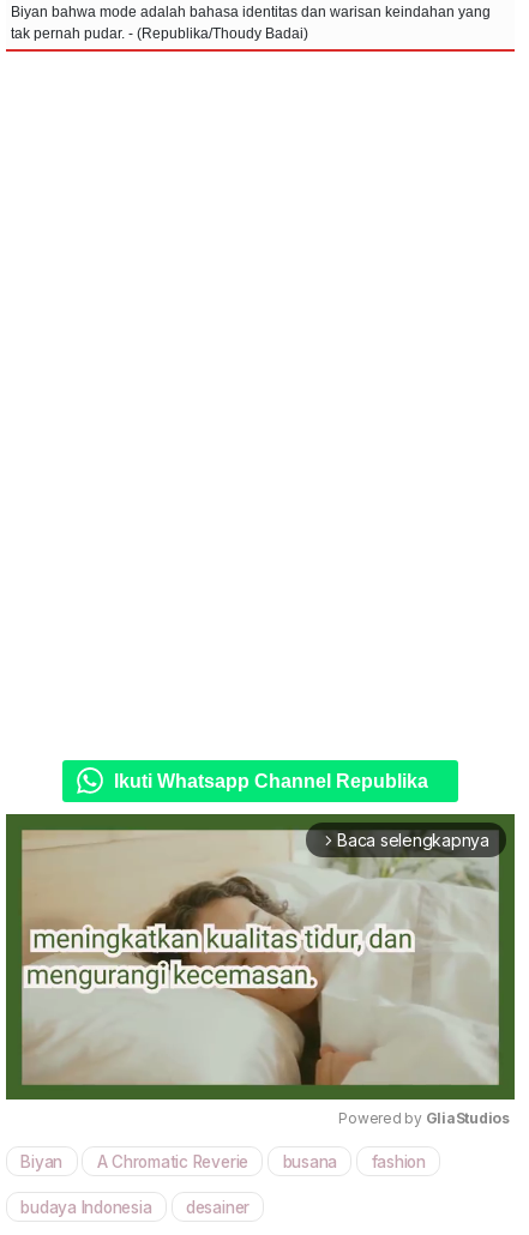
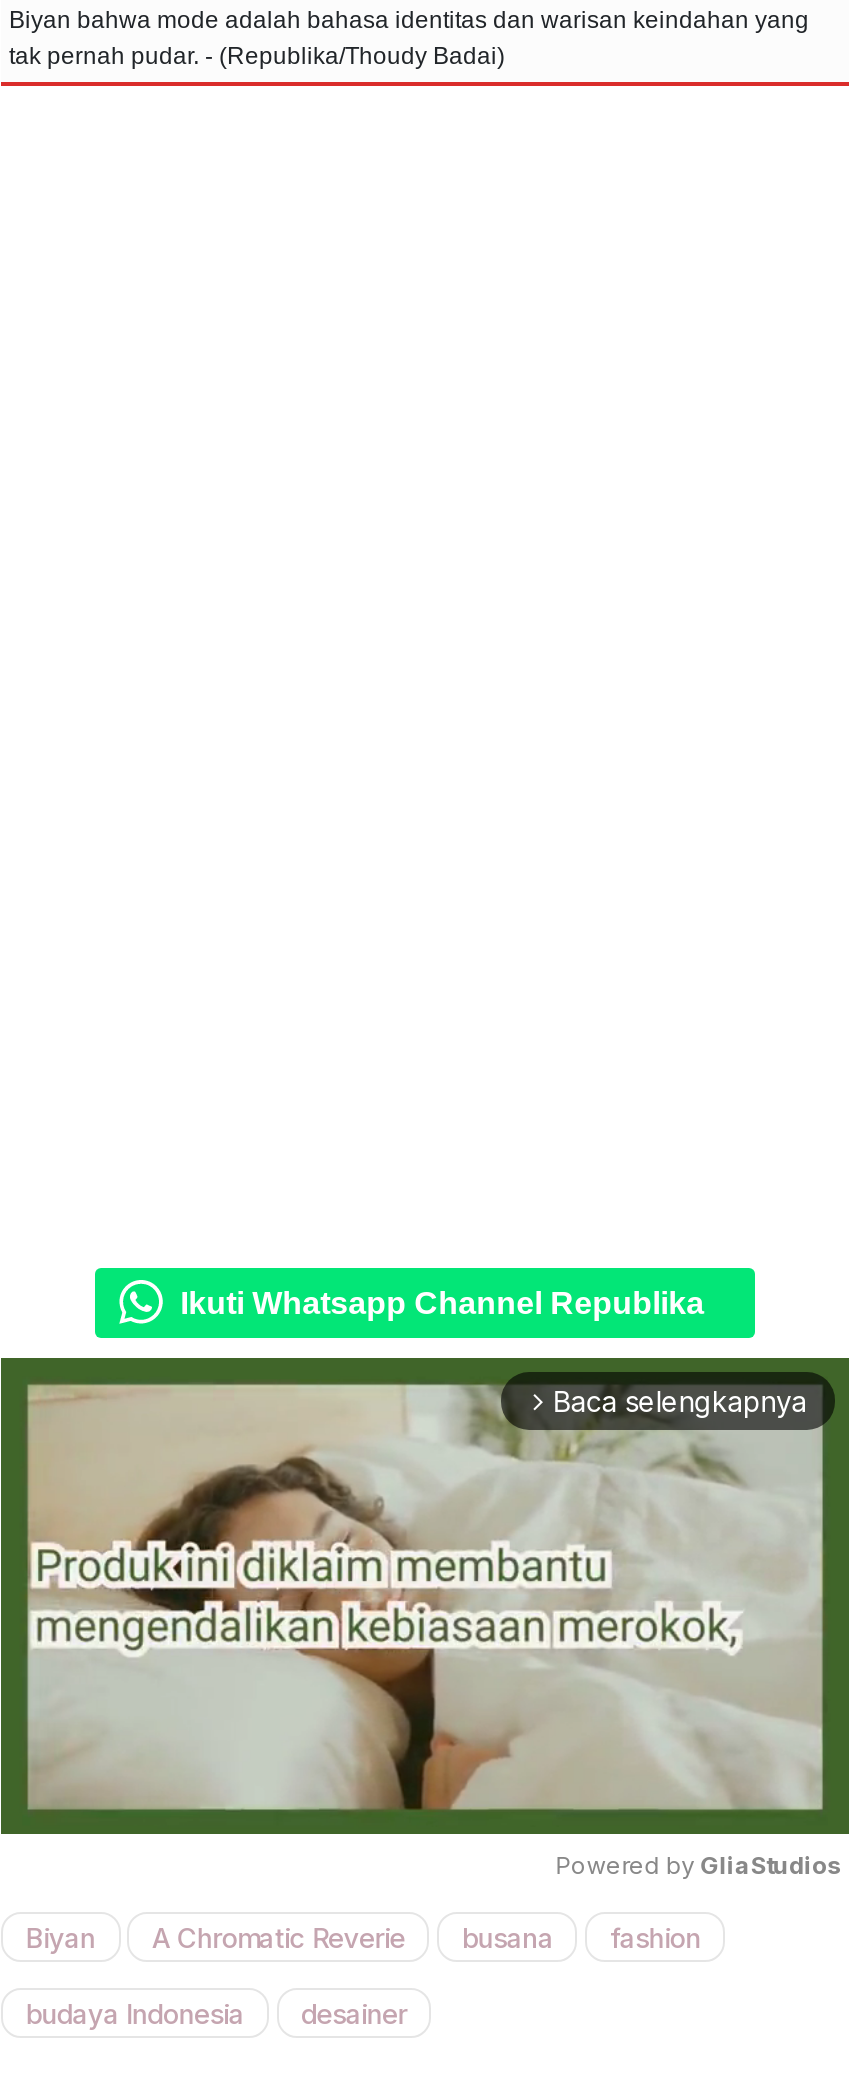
- [image]
+ [image]
